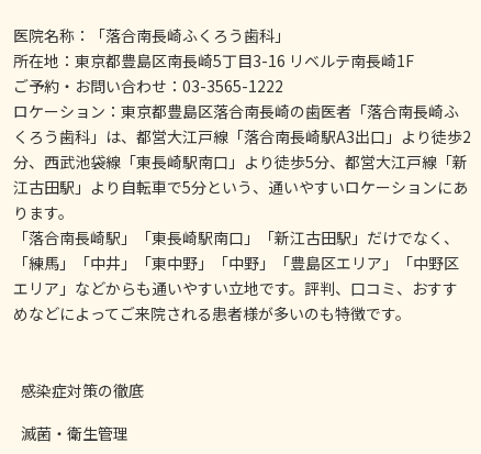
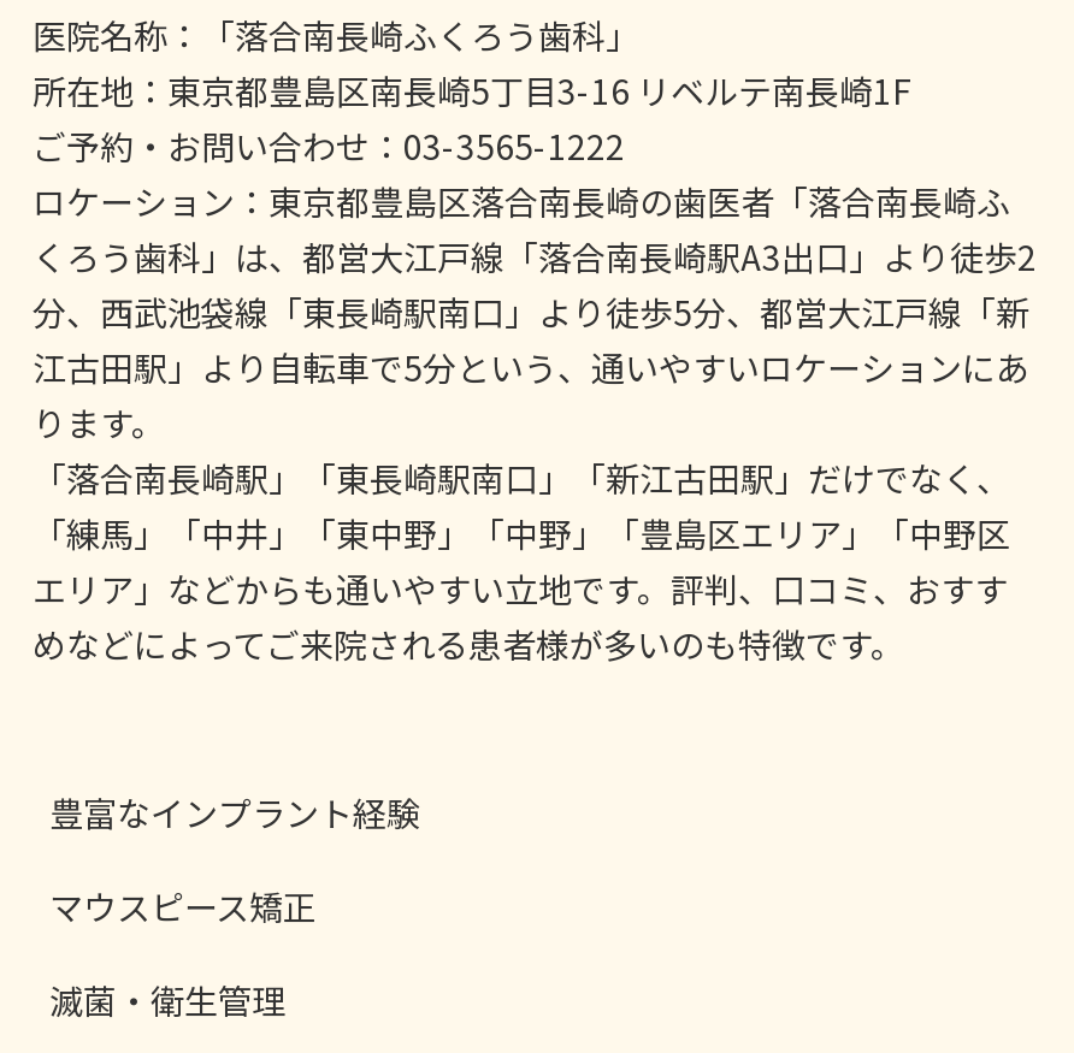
- 感染症対策の徹底
+ 豊富なインプラント経験
+ マウスピース矯正
